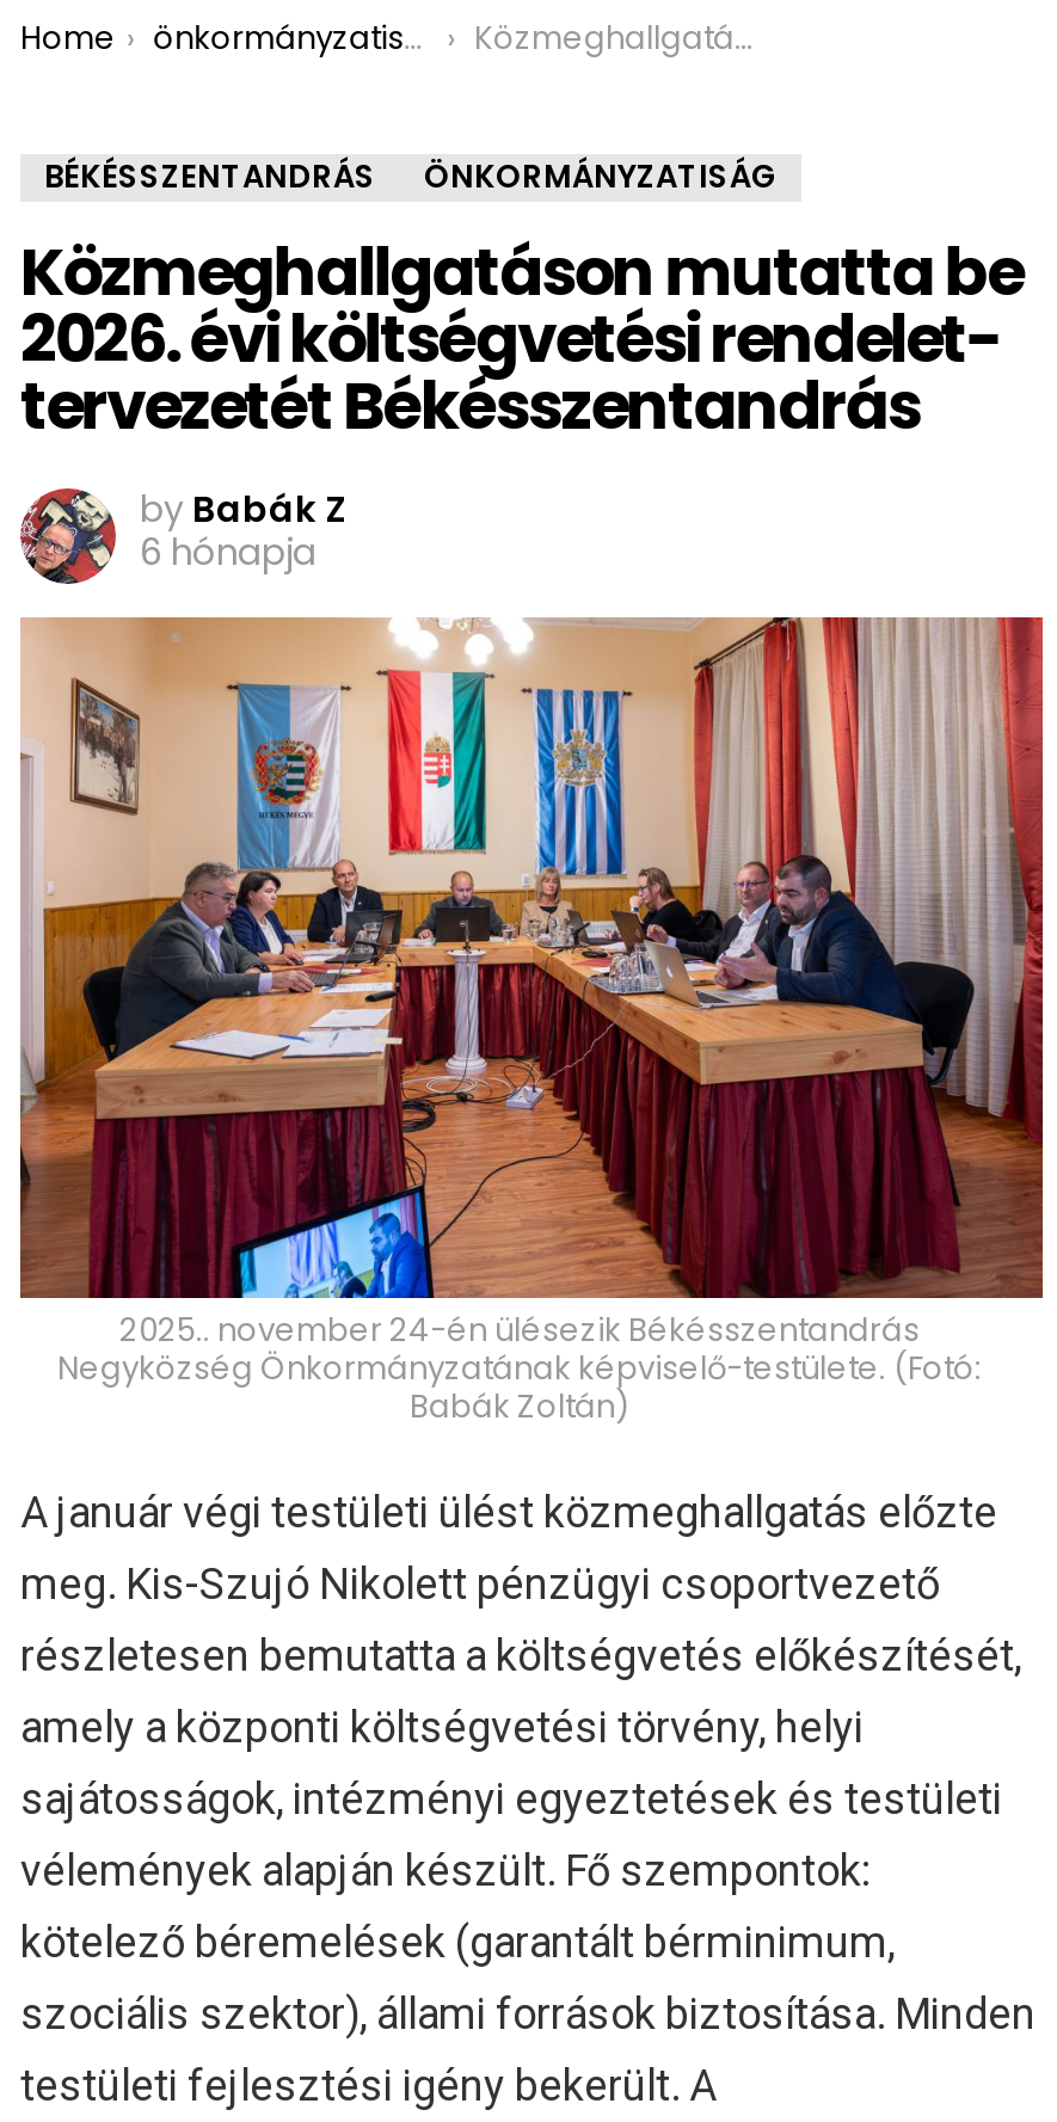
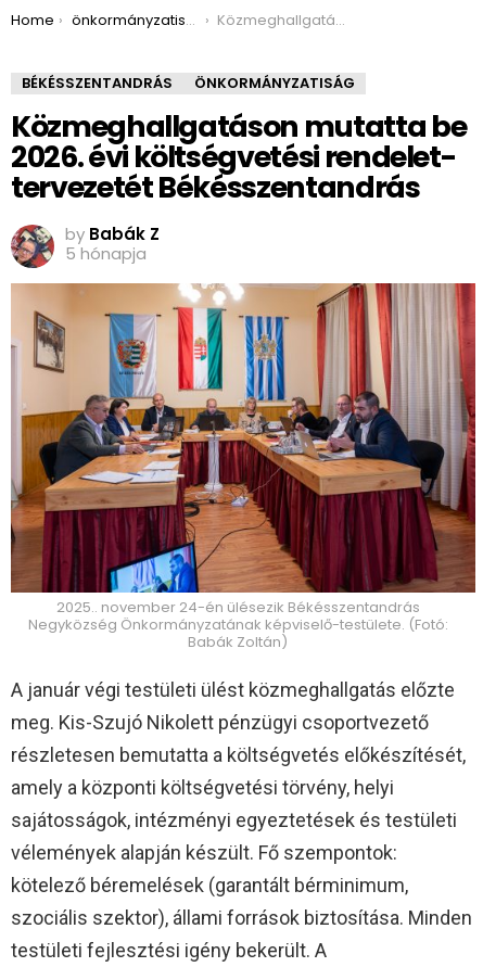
- 6 hónapja
+ 5 hónapja
